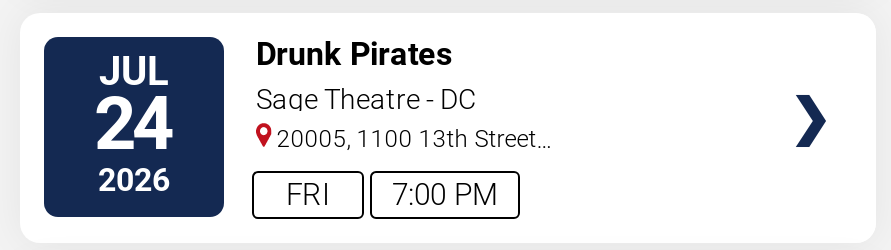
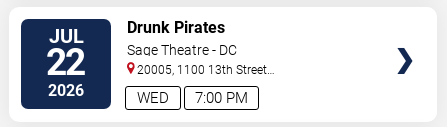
- 24
+ 22

- FRI
+ WED
